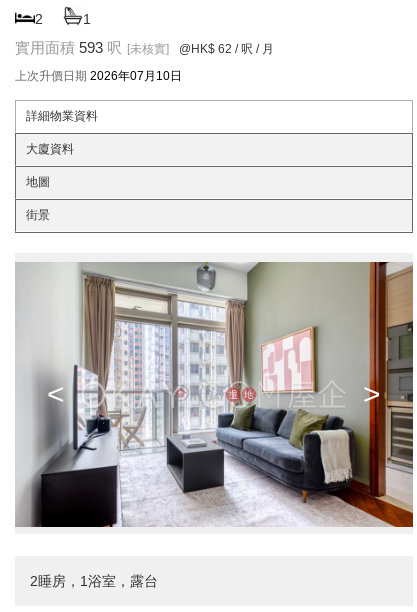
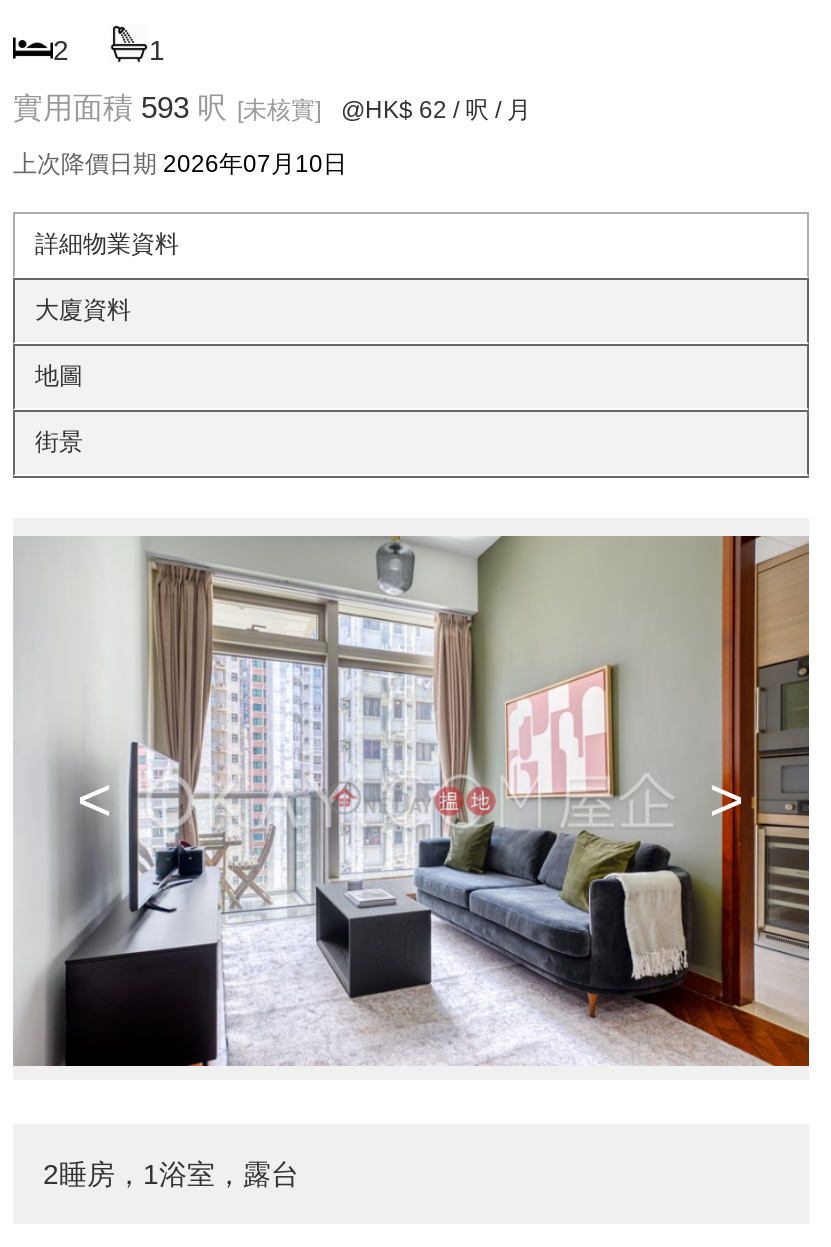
- 上次升價日期2026年07月10日
+ 上次降價日期2026年07月10日
